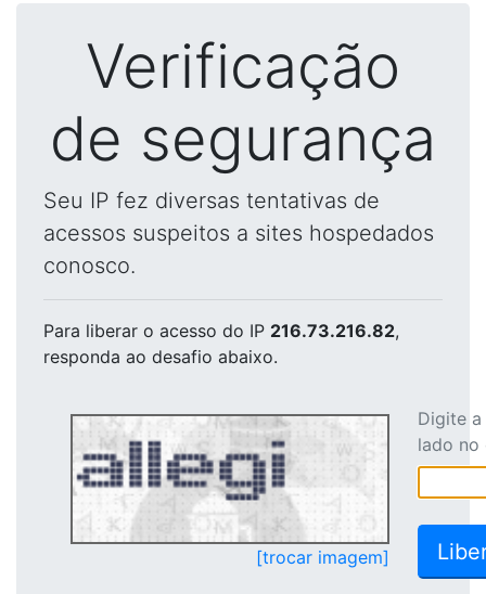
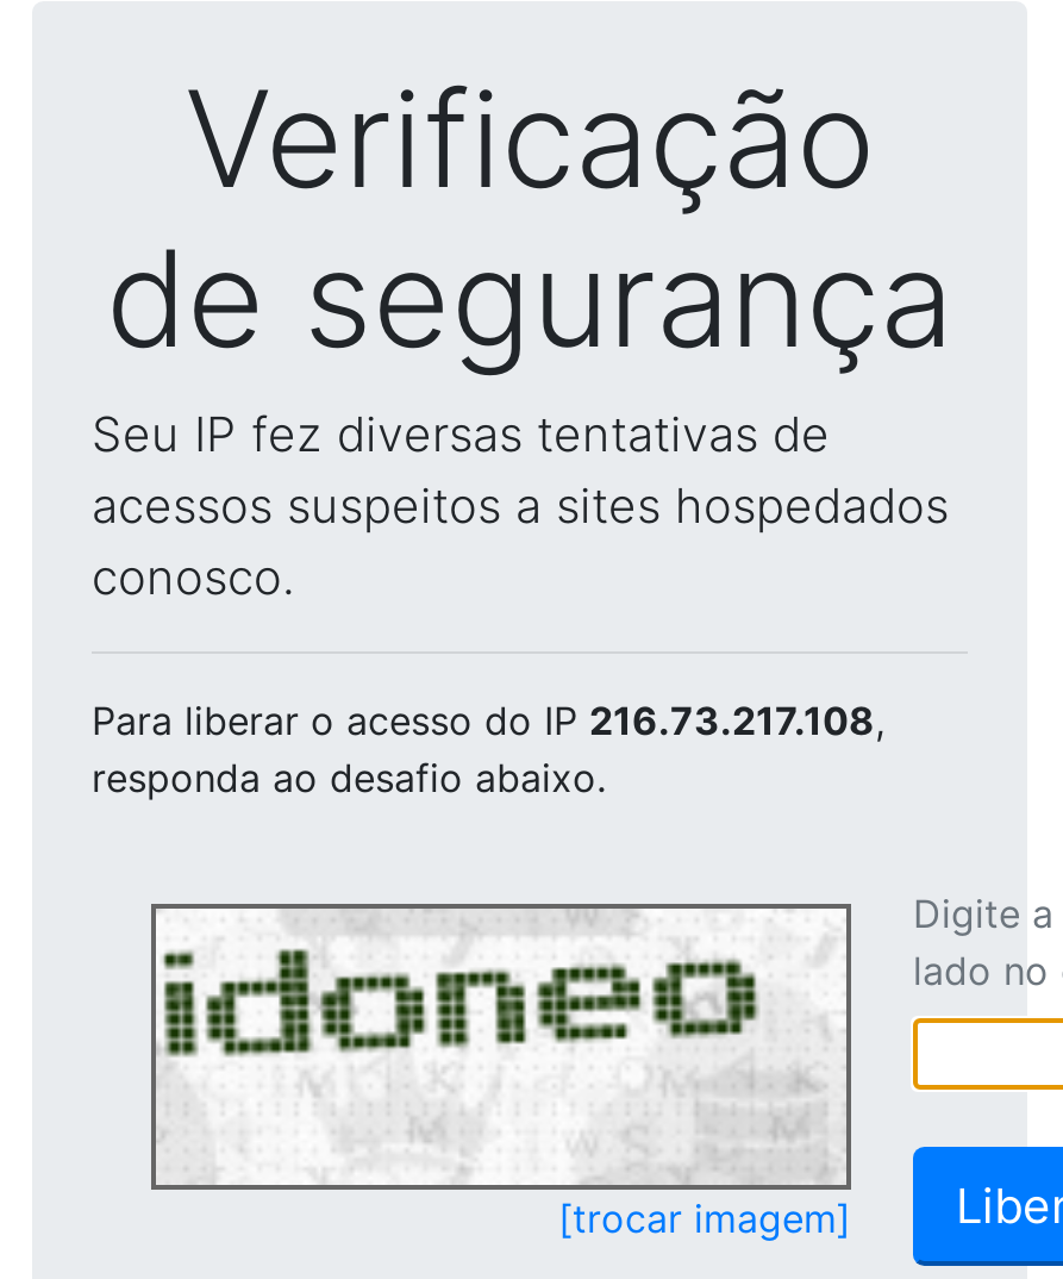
- Para liberar o acesso do IP 216.73.216.82,
+ Para liberar o acesso do IP 216.73.217.108,

- [image]
+ [image]
